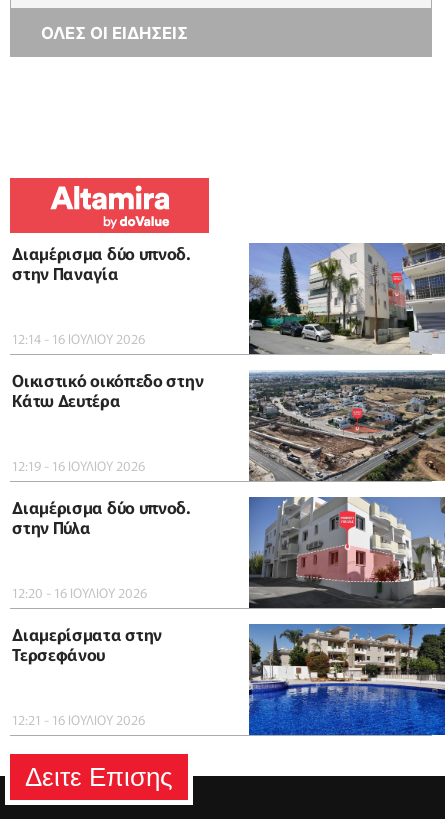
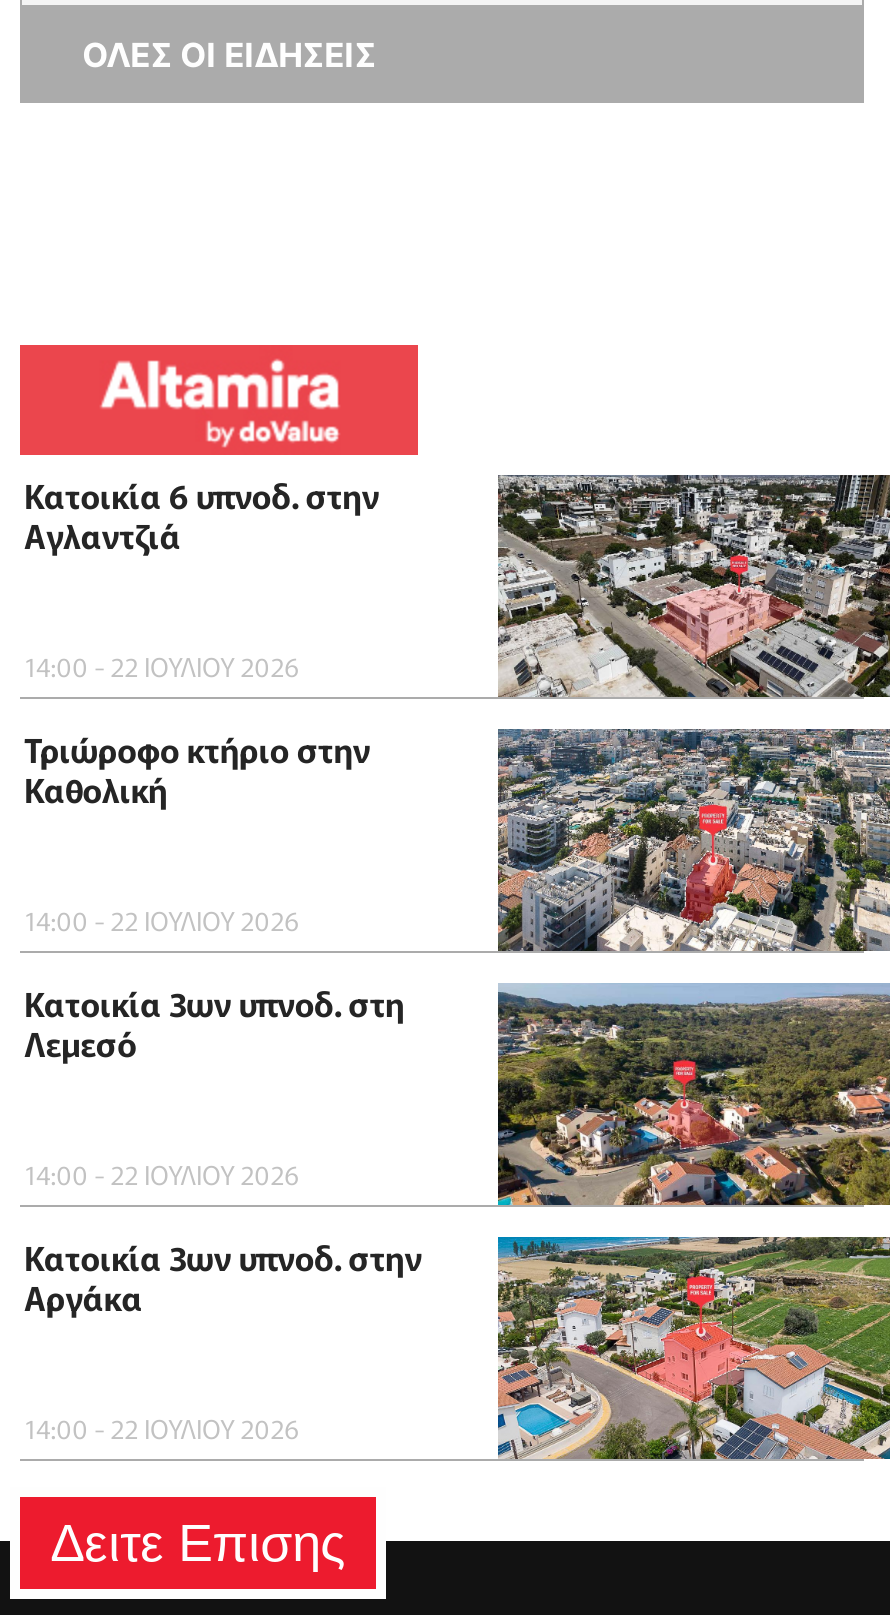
- Διαμέρισμα δύο υπνοδ.
- στην Παναγία
+ Κατοικία 6 υπνοδ. στην
+ Αγλαντζιά

- [image]
+ [image]

- 12:14 - 16 ΙΟΥΛΙΟΥ 2026
+ 14:00 - 22 ΙΟΥΛΙΟΥ 2026

- Οικιστικό οικόπεδο στην
- Κάτω Δευτέρα
+ Τριώροφο κτήριο στην
+ Καθολική

- [image]
+ [image]

- 12:19 - 16 ΙΟΥΛΙΟΥ 2026
+ 14:00 - 22 ΙΟΥΛΙΟΥ 2026

- Διαμέρισμα δύο υπνοδ.
- στην Πύλα
+ Κατοικία 3ων υπνοδ. στη
+ Λεμεσό

- [image]
+ [image]

- 12:20 - 16 ΙΟΥΛΙΟΥ 2026
+ 14:00 - 22 ΙΟΥΛΙΟΥ 2026

- Διαμερίσματα στην
- Τερσεφάνου
+ Κατοικία 3ων υπνοδ. στην
+ Αργάκα

- [image]
+ [image]

- 12:21 - 16 ΙΟΥΛΙΟΥ 2026
+ 14:00 - 22 ΙΟΥΛΙΟΥ 2026
